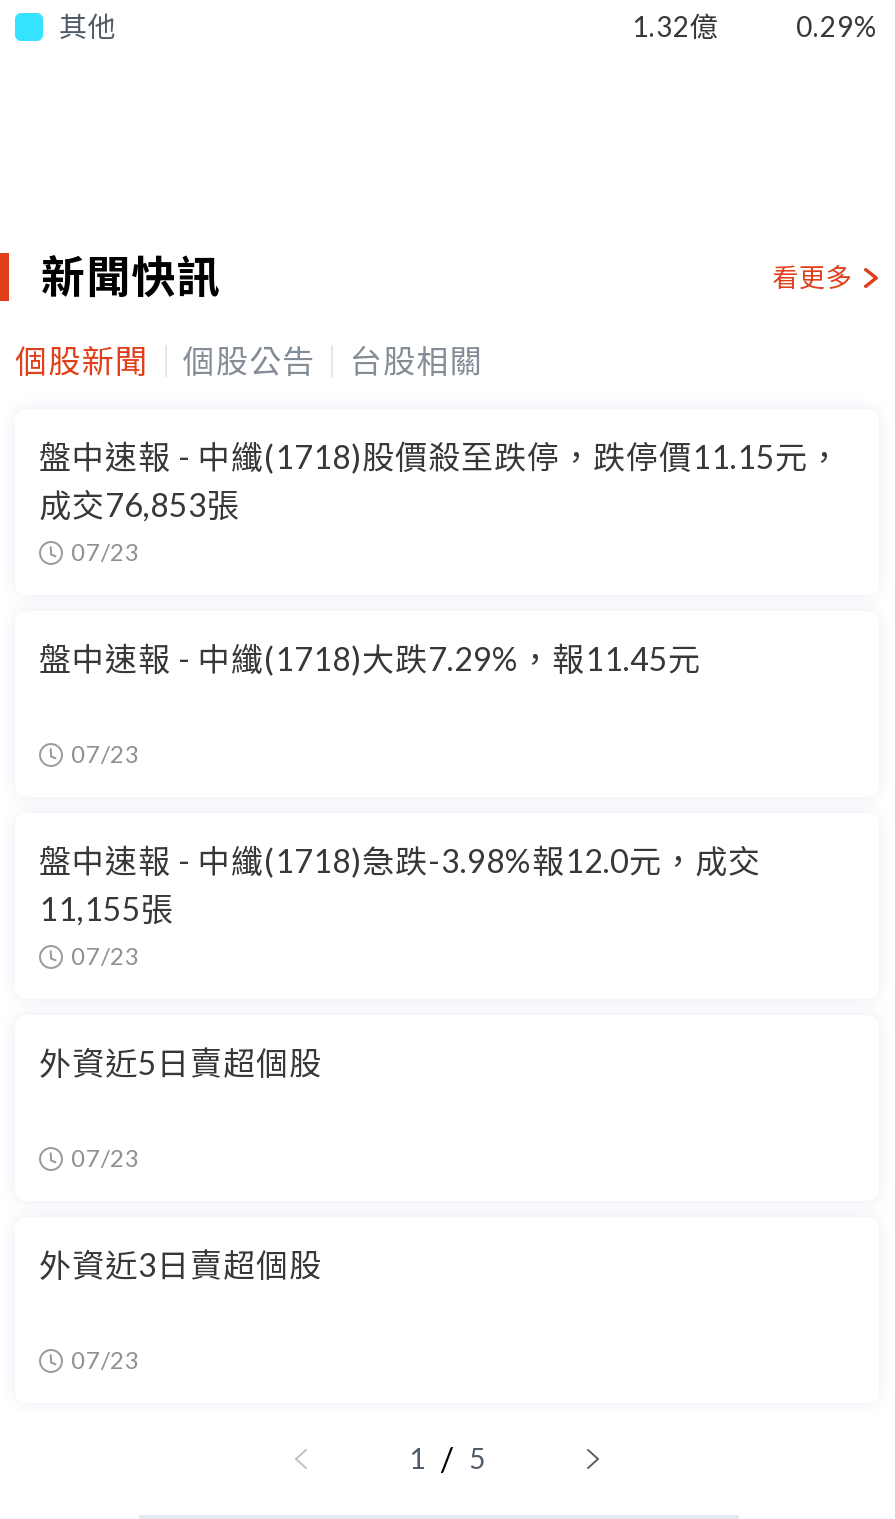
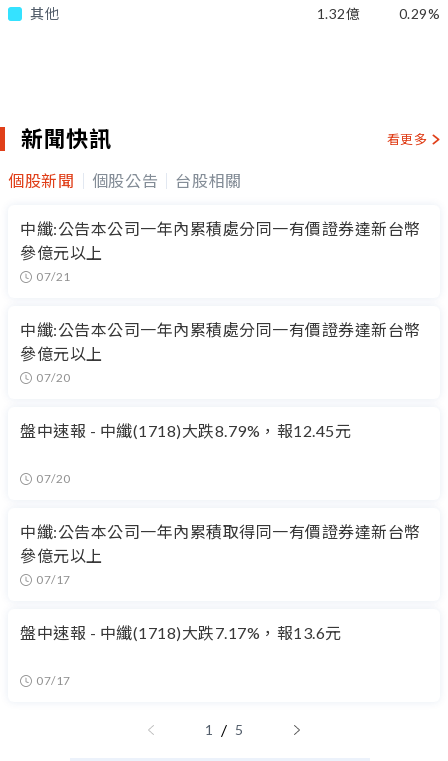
- 盤中速報 - 中纖(1718)股價殺至跌停，跌停價11.15元，
- 成交76,853張
- 07/23
- 盤中速報 - 中纖(1718)大跌7.29%，報11.45元
- 07/23
- 盤中速報 - 中纖(1718)急跌-3.98%報12.0元，成交
- 11,155張
- 07/23
- 外資近5日賣超個股
- 07/23
- 外資近3日賣超個股
- 07/23
+ 中纖:公告本公司一年內累積處分同一有價證券達新台幣
+ 參億元以上
+ 07/21
+ 中纖:公告本公司一年內累積處分同一有價證券達新台幣
+ 參億元以上
+ 07/20
+ 盤中速報 - 中纖(1718)大跌8.79%，報12.45元
+ 07/20
+ 中纖:公告本公司一年內累積取得同一有價證券達新台幣
+ 參億元以上
+ 07/17
+ 盤中速報 - 中纖(1718)大跌7.17%，報13.6元
+ 07/17
